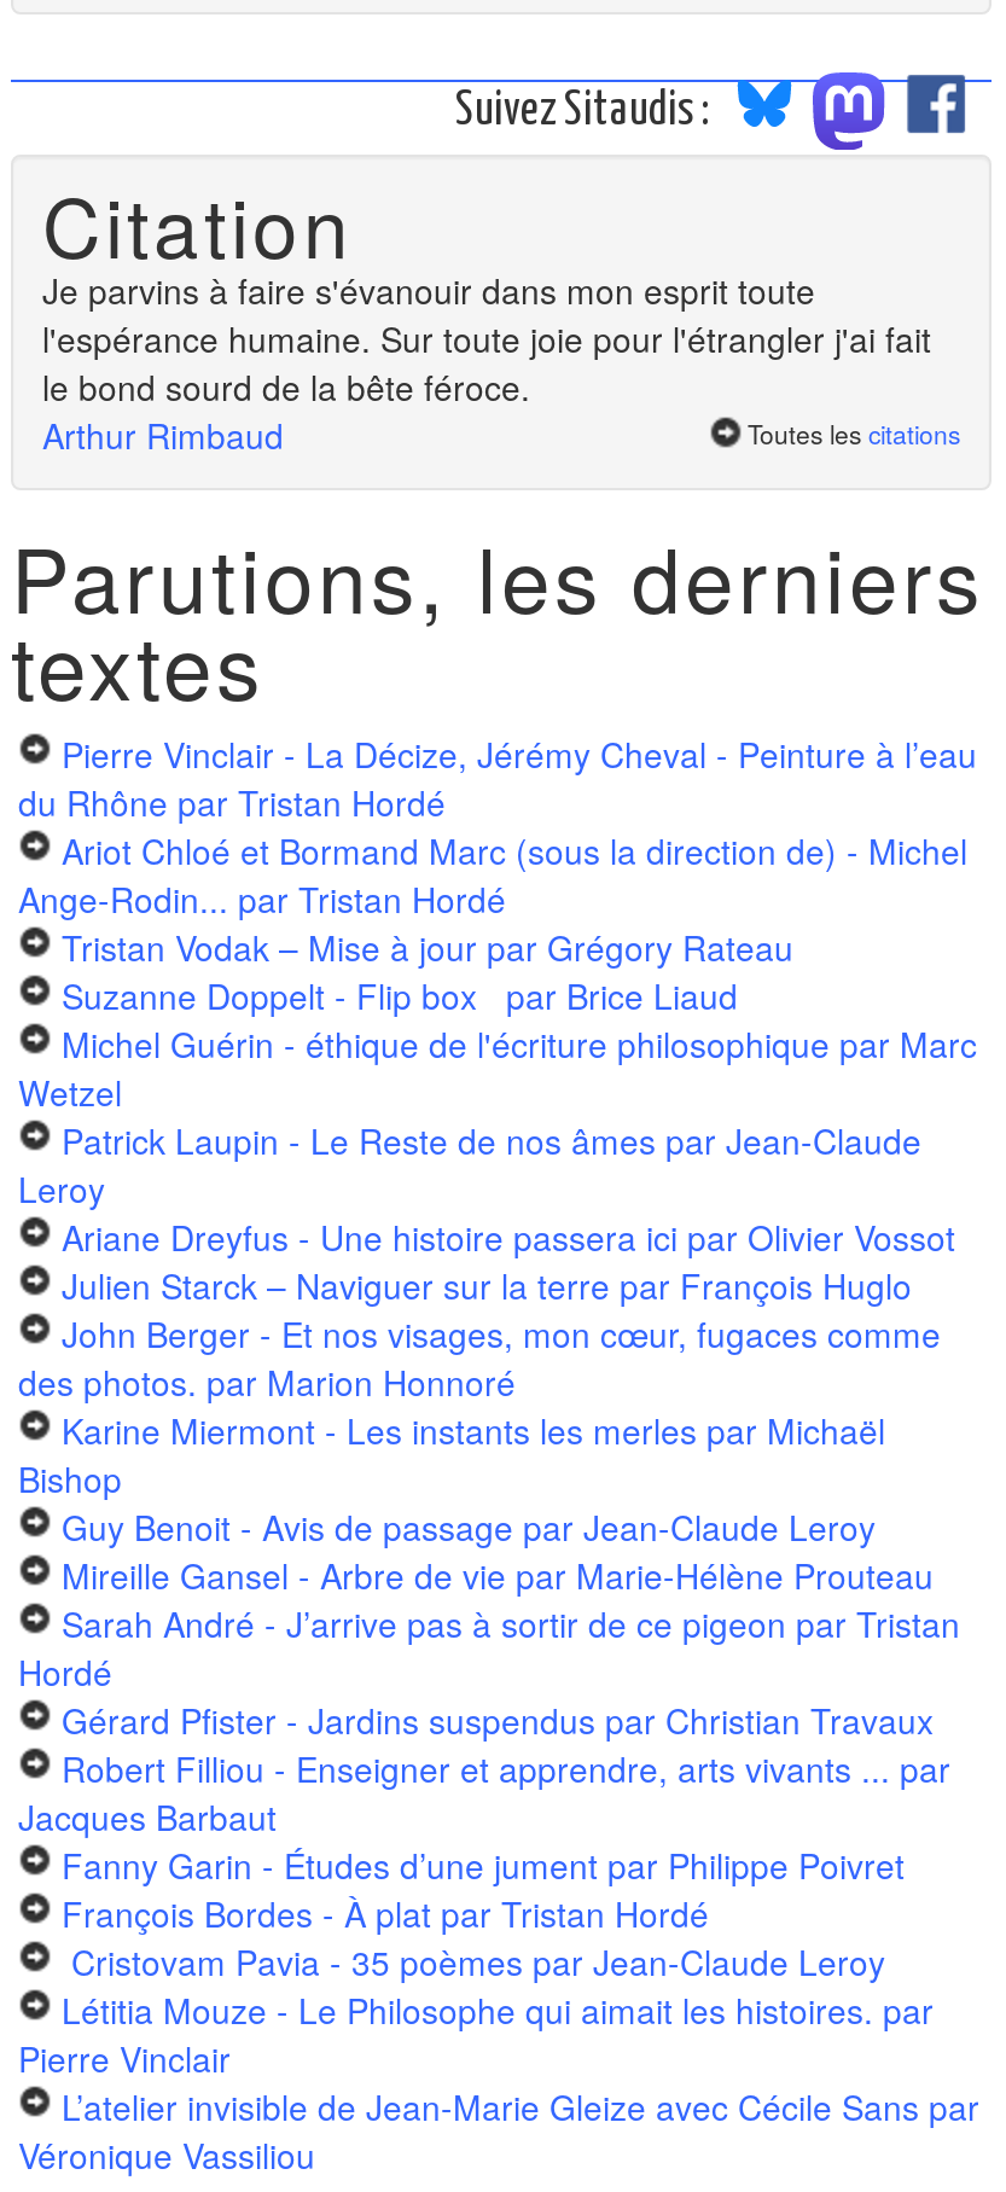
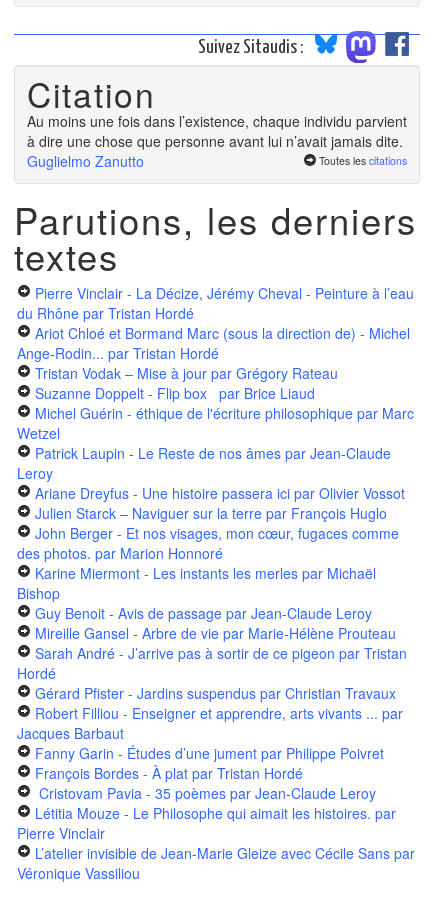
- Je parvins à faire s'évanouir dans mon esprit toute
- l'espérance humaine. Sur toute joie pour l'étrangler j'ai fait
- le bond sourd de la bête féroce.
- Arthur Rimbaud
+ Au moins une fois dans l’existence, chaque individu parvient
+ à dire une chose que personne avant lui n’avait jamais dite.
+ Guglielmo Zanutto
